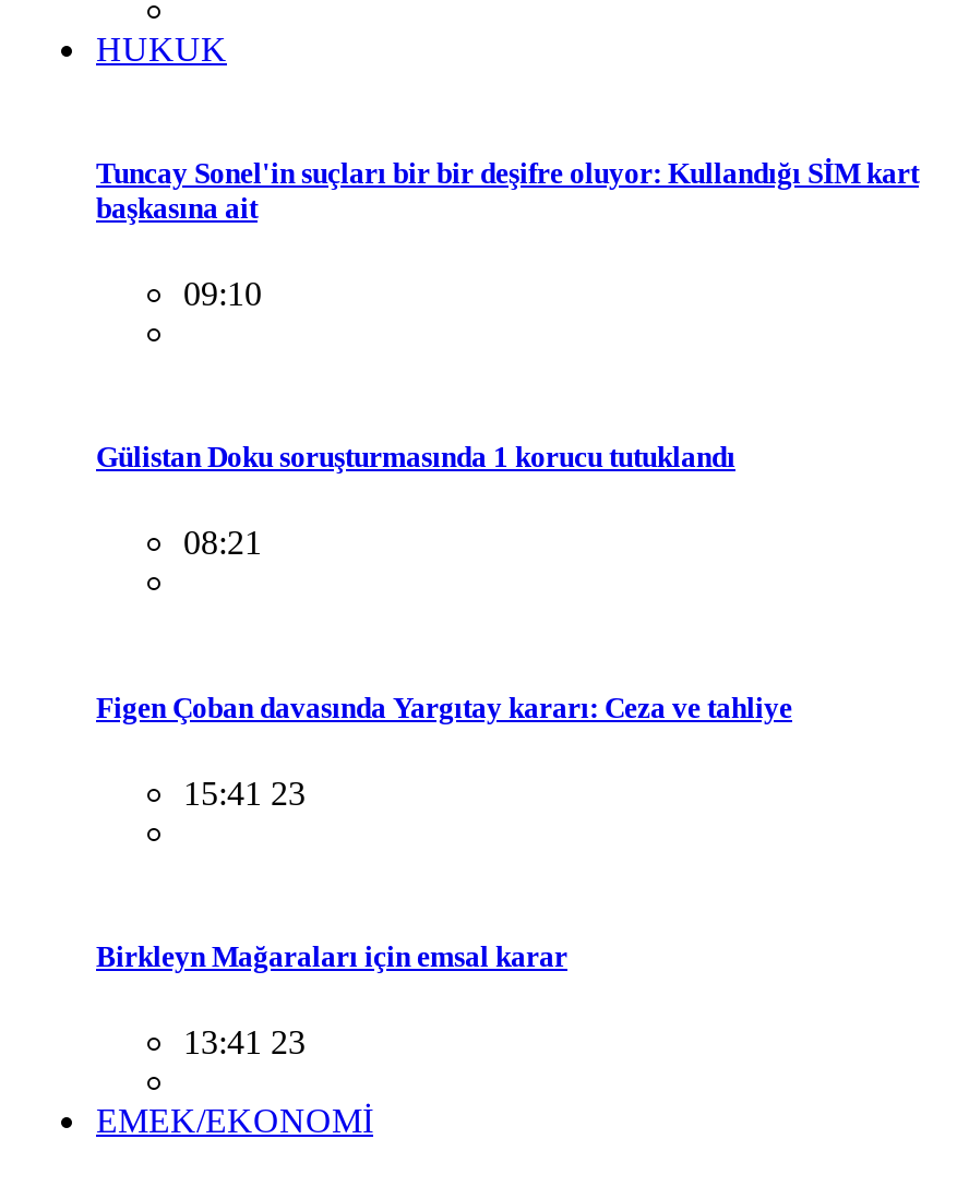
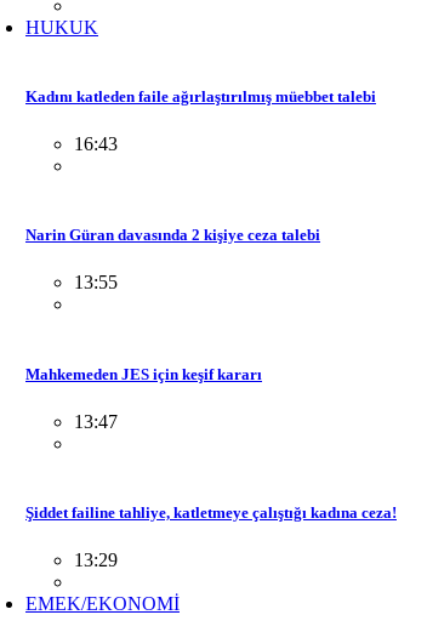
- Tuncay Sonel'in suçları bir bir deşifre oluyor: Kullandığı SİM kart
- başkasına ait
+ Kadını katleden faile ağırlaştırılmış müebbet talebi

- 09:10
+ 16:43

- Gülistan Doku soruşturmasında 1 korucu tutuklandı
+ Narin Güran davasında 2 kişiye ceza talebi

- 08:21
+ 13:55

- Figen Çoban davasında Yargıtay kararı: Ceza ve tahliye
+ Mahkemeden JES için keşif kararı

- 15:41 23
+ 13:47

- Birkleyn Mağaraları için emsal karar
+ Şiddet failine tahliye, katletmeye çalıştığı kadına ceza!

- 13:41 23
+ 13:29
